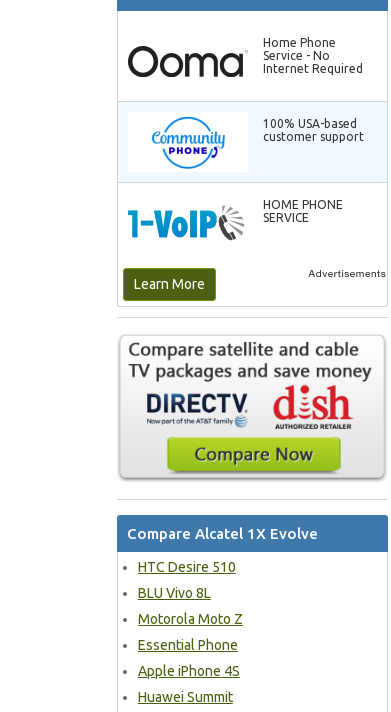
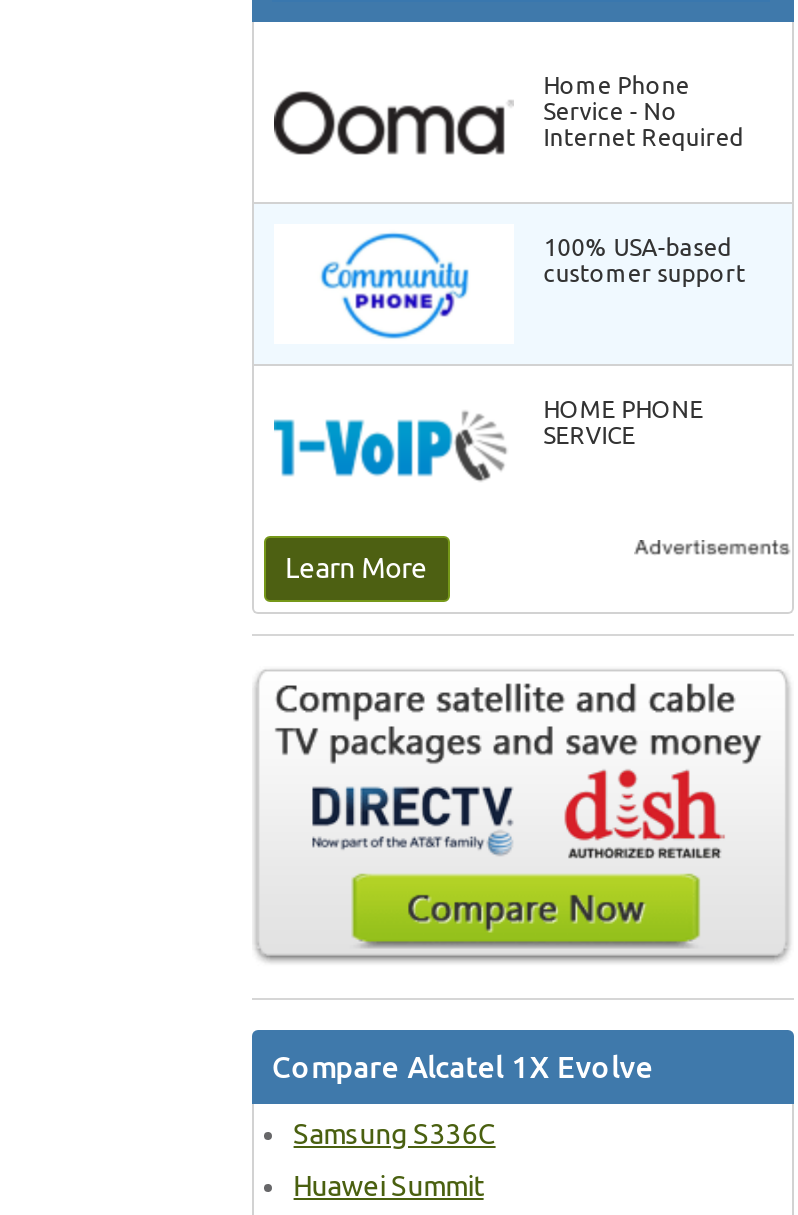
- HTC Desire 510
- BLU Vivo 8L
- Motorola Moto Z
- Essential Phone
- Apple iPhone 4S
+ Samsung S336C
